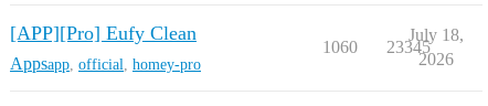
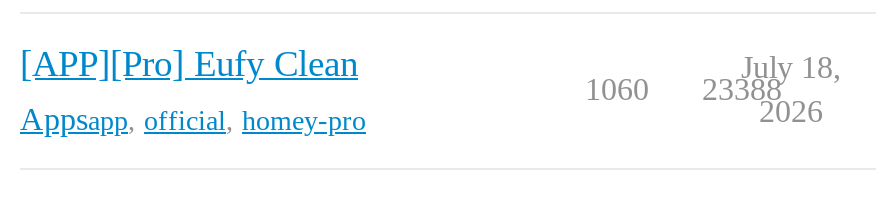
- 1060 23345
+ 1060 23388
